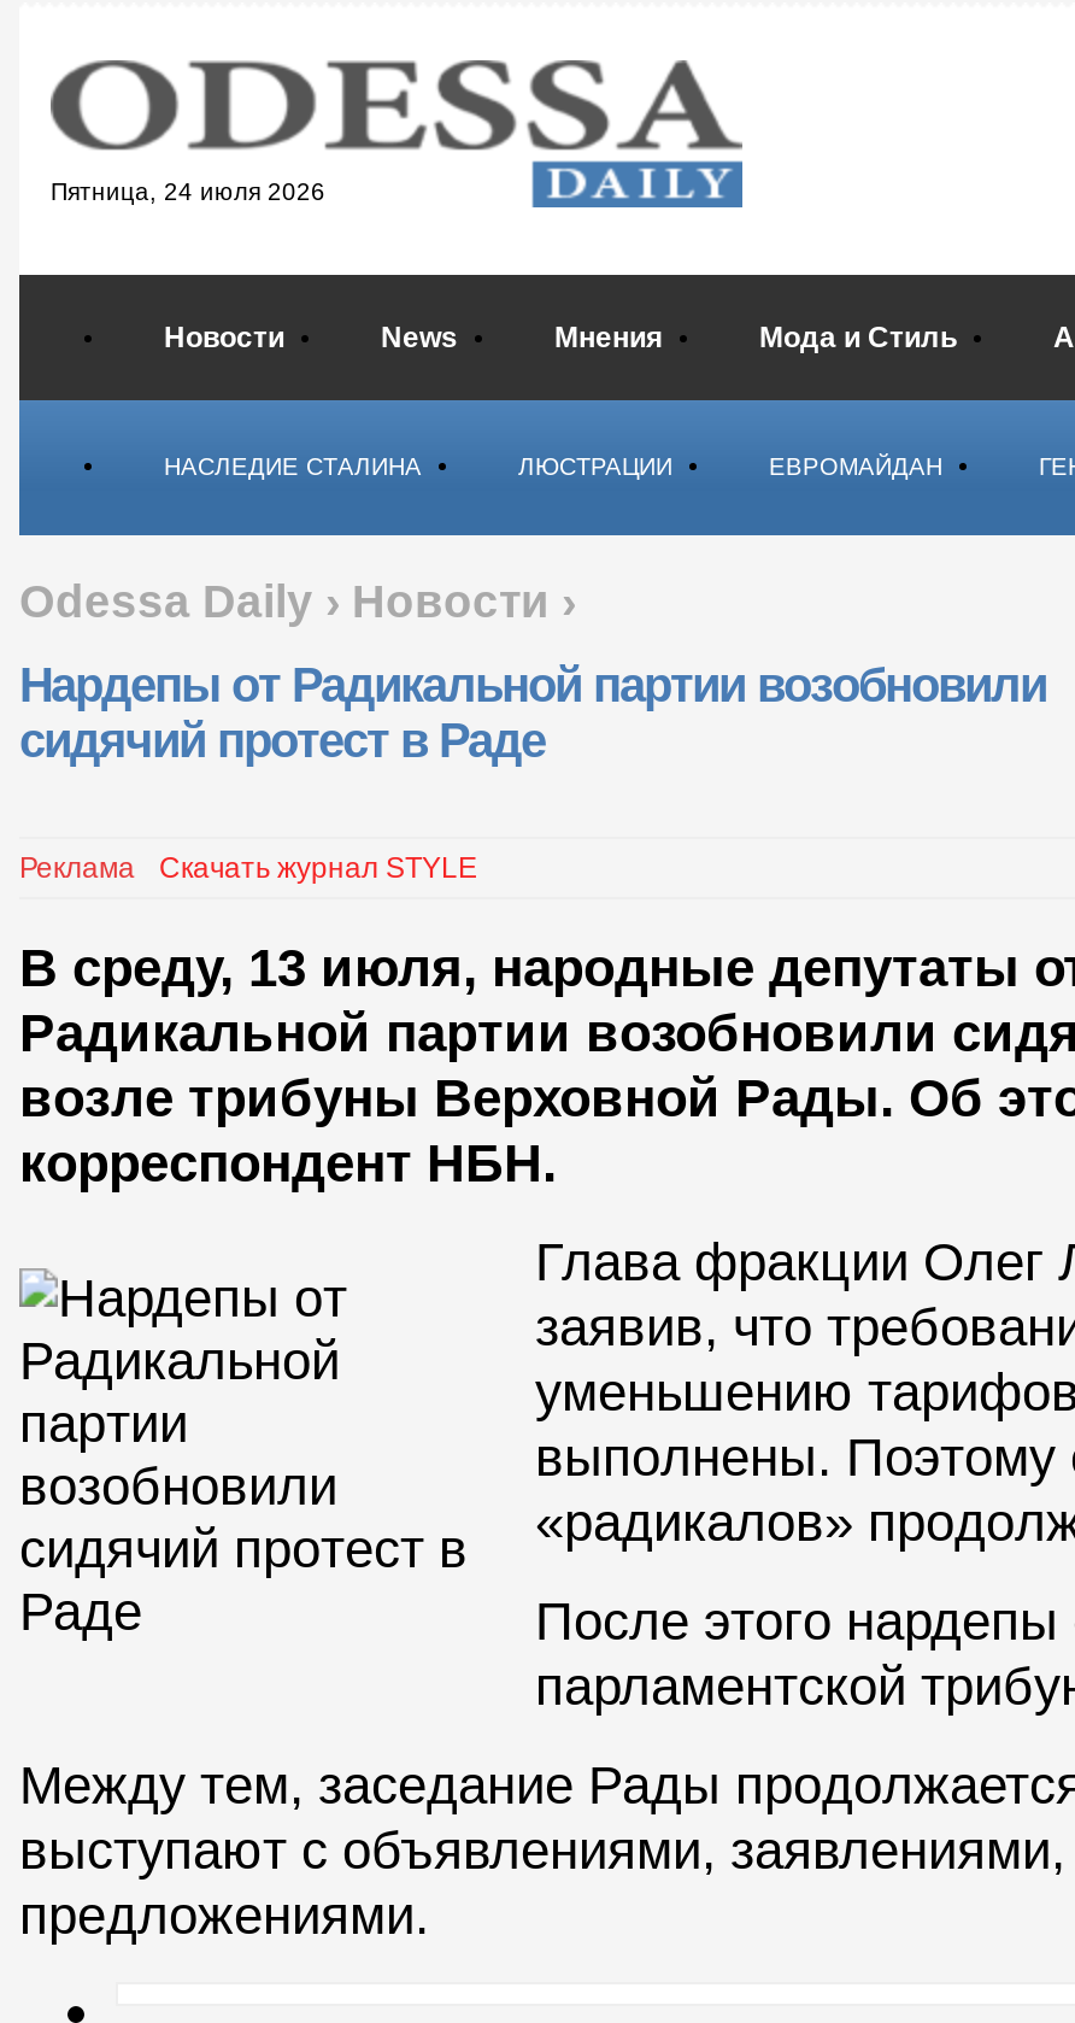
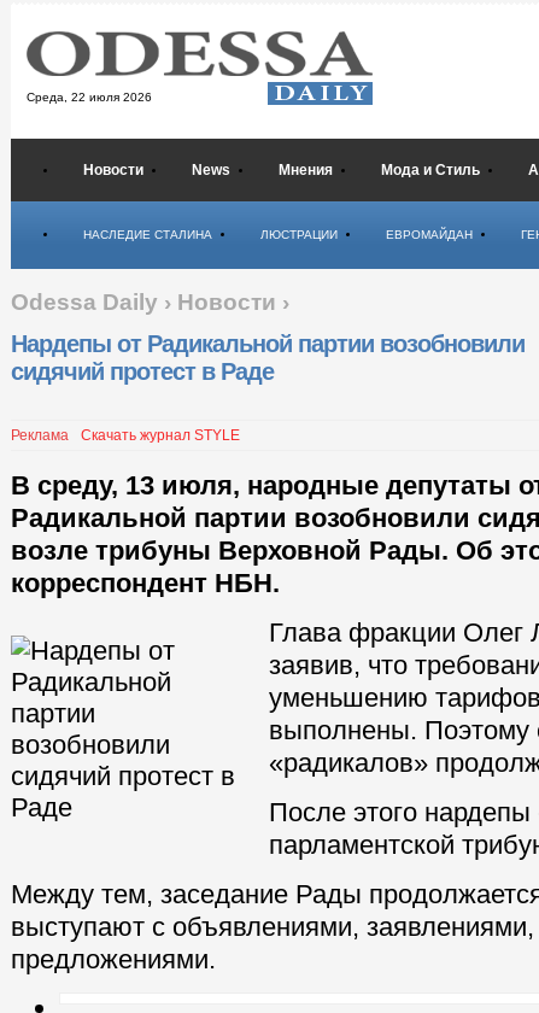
- Пятница, 24 июля 2026
+ Среда, 22 июля 2026
